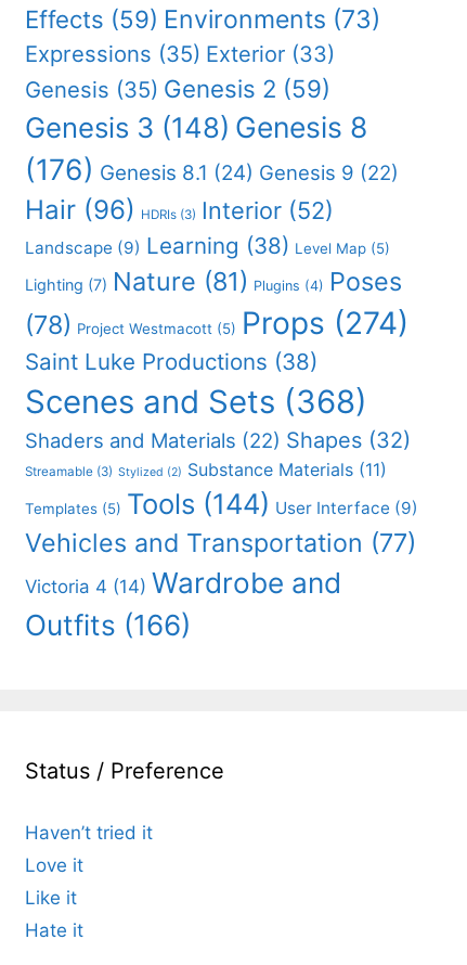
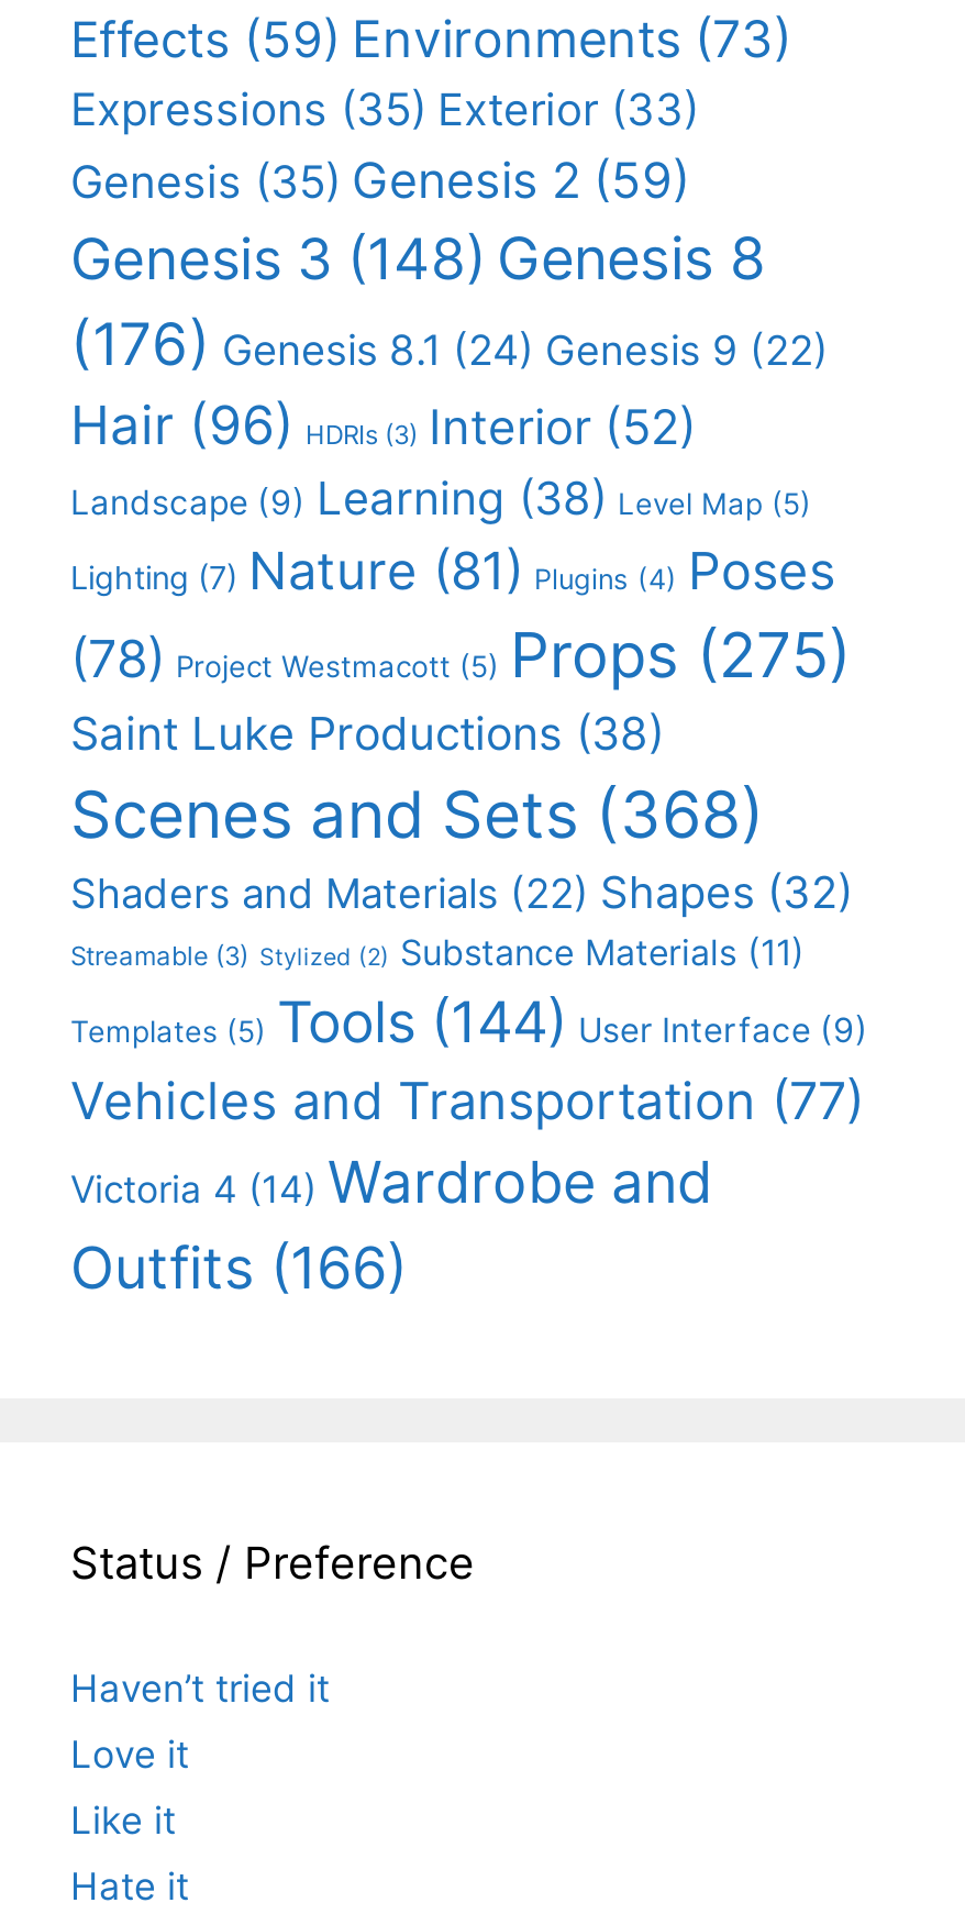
- (78) Project Westmacott (5) Props (274)
+ (78) Project Westmacott (5) Props (275)
